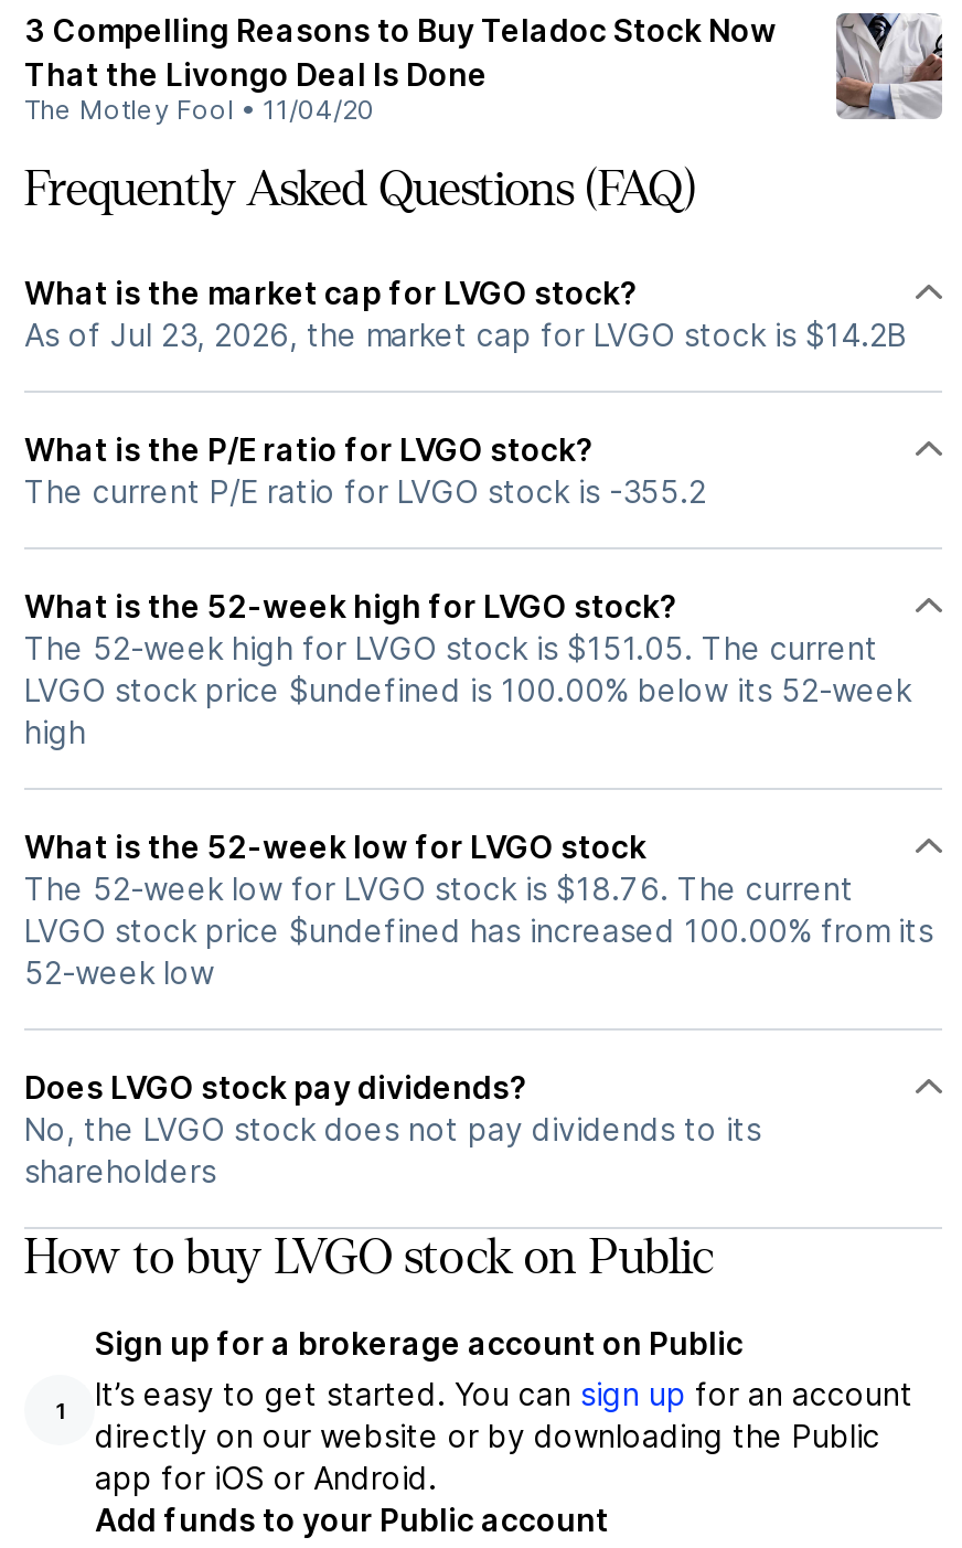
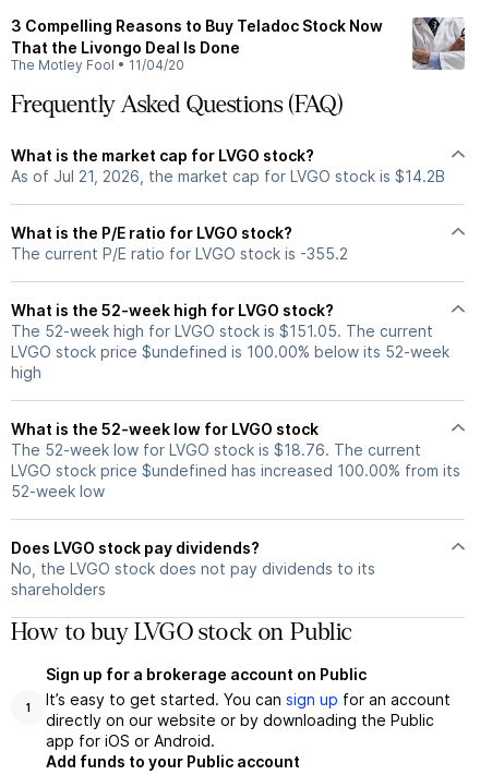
- As of Jul 23, 2026, the market cap for LVGO stock is $14.2B
+ As of Jul 21, 2026, the market cap for LVGO stock is $14.2B
